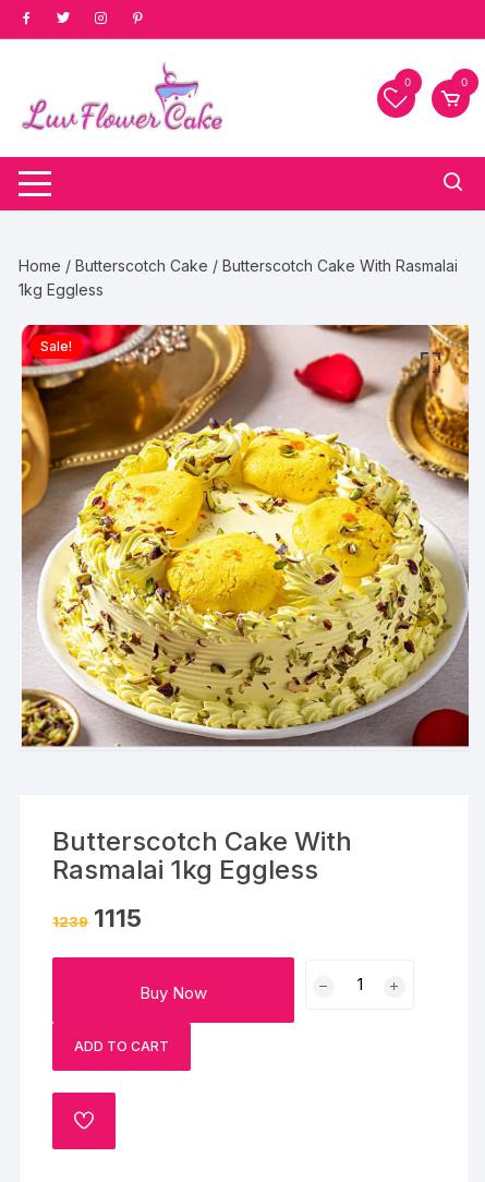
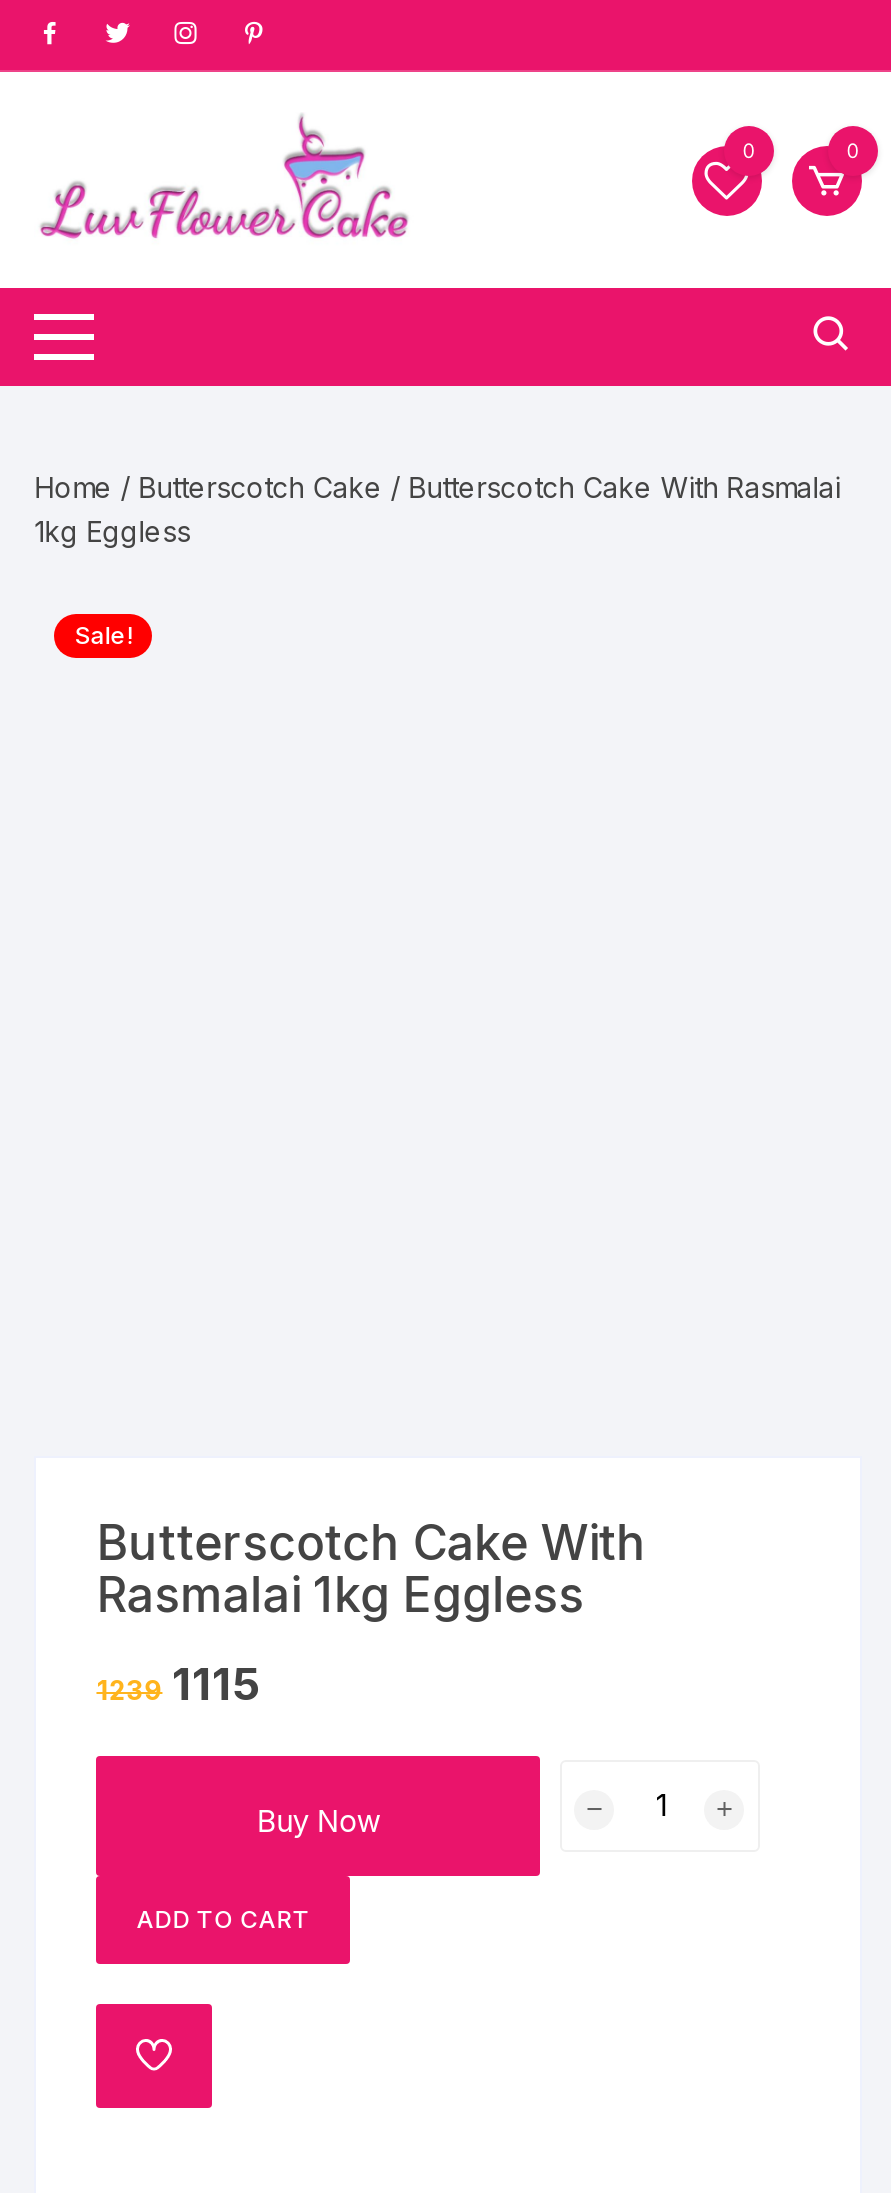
- [image]
